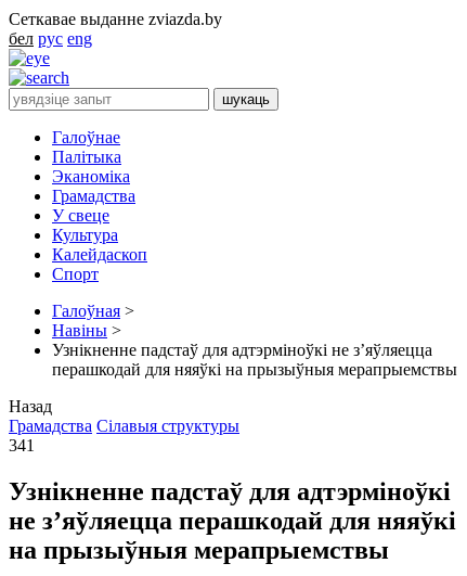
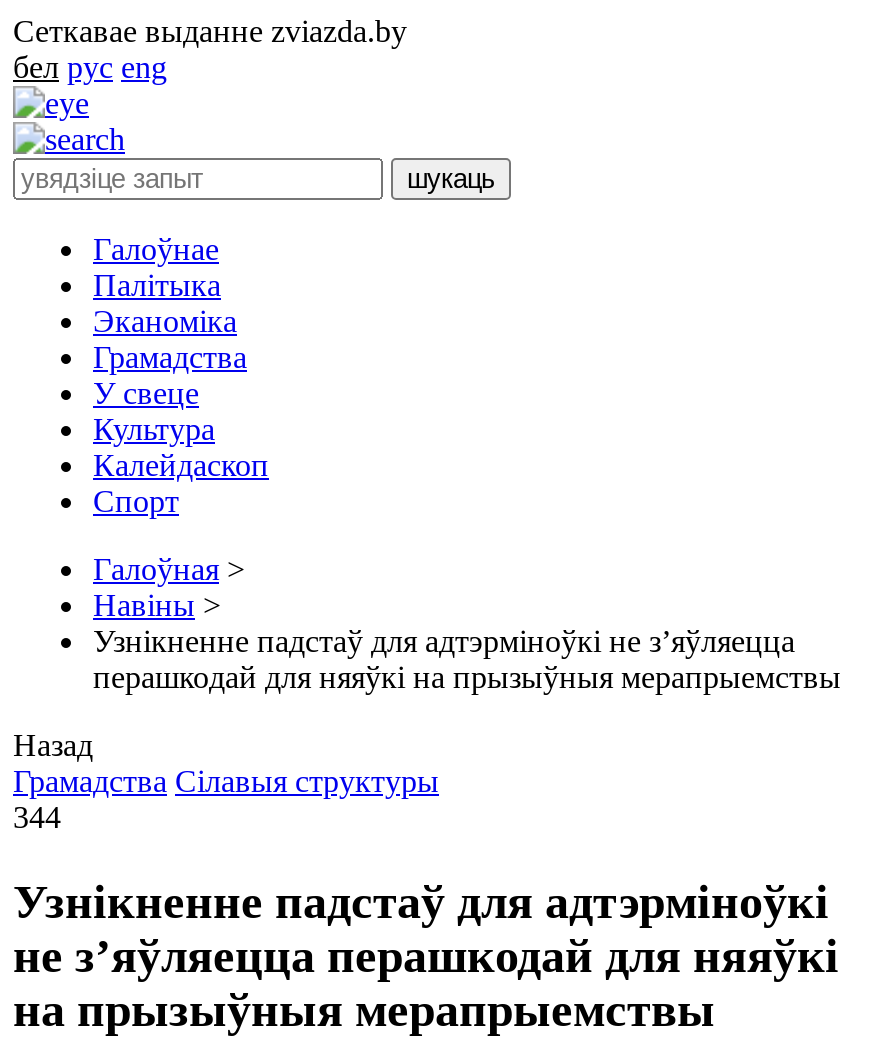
- 341
+ 344
